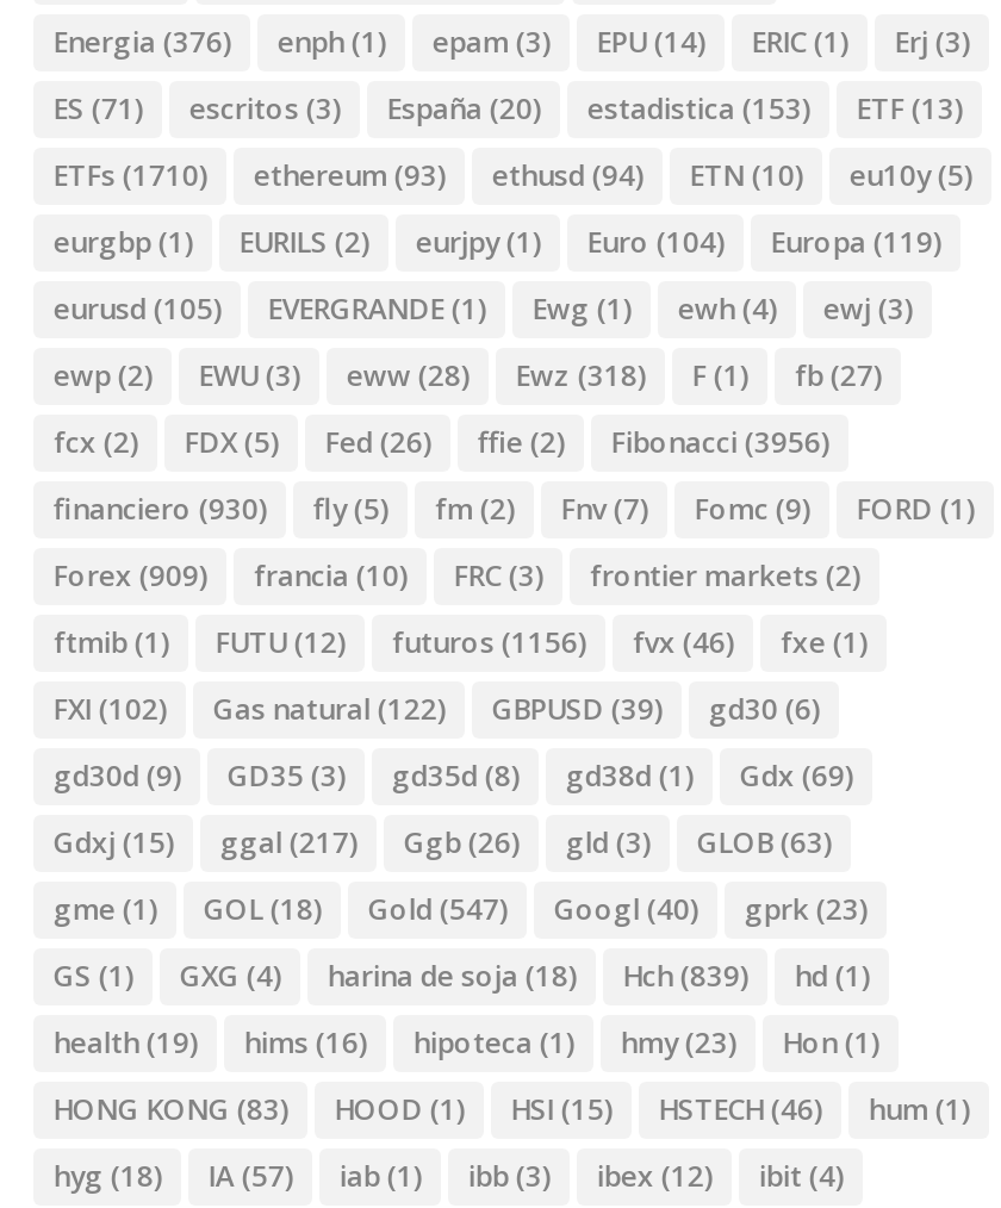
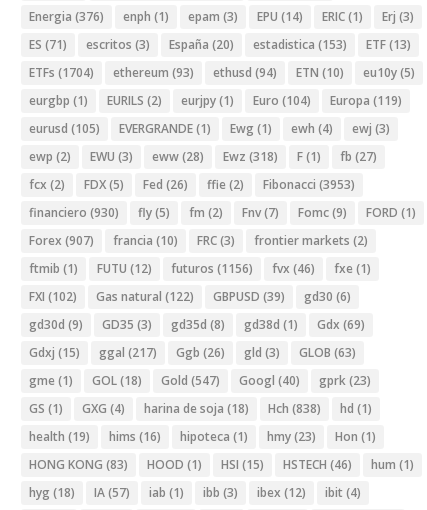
- ETFs (1710) ethereum (93) ethusd (94) ETN (10) eu10y (5)
+ ETFs (1704) ethereum (93) ethusd (94) ETN (10) eu10y (5)

- fcx (2) FDX (5) Fed (26) ffie (2) Fibonacci (3956)
+ fcx (2) FDX (5) Fed (26) ffie (2) Fibonacci (3953)

- Forex (909) francia (10) FRC (3) frontier markets (2)
+ Forex (907) francia (10) FRC (3) frontier markets (2)

- GS (1) GXG (4) harina de soja (18) Hch (839) hd (1)
+ GS (1) GXG (4) harina de soja (18) Hch (838) hd (1)
